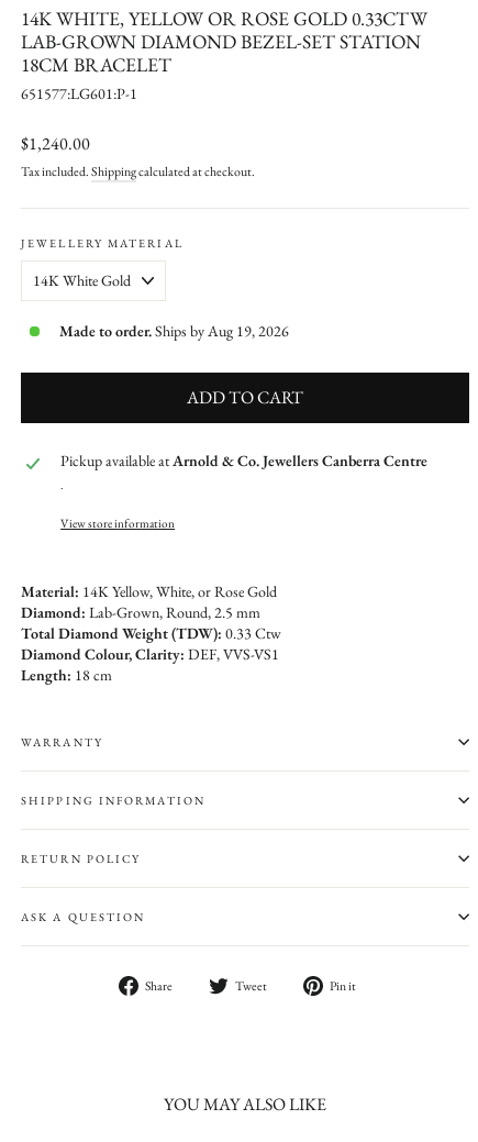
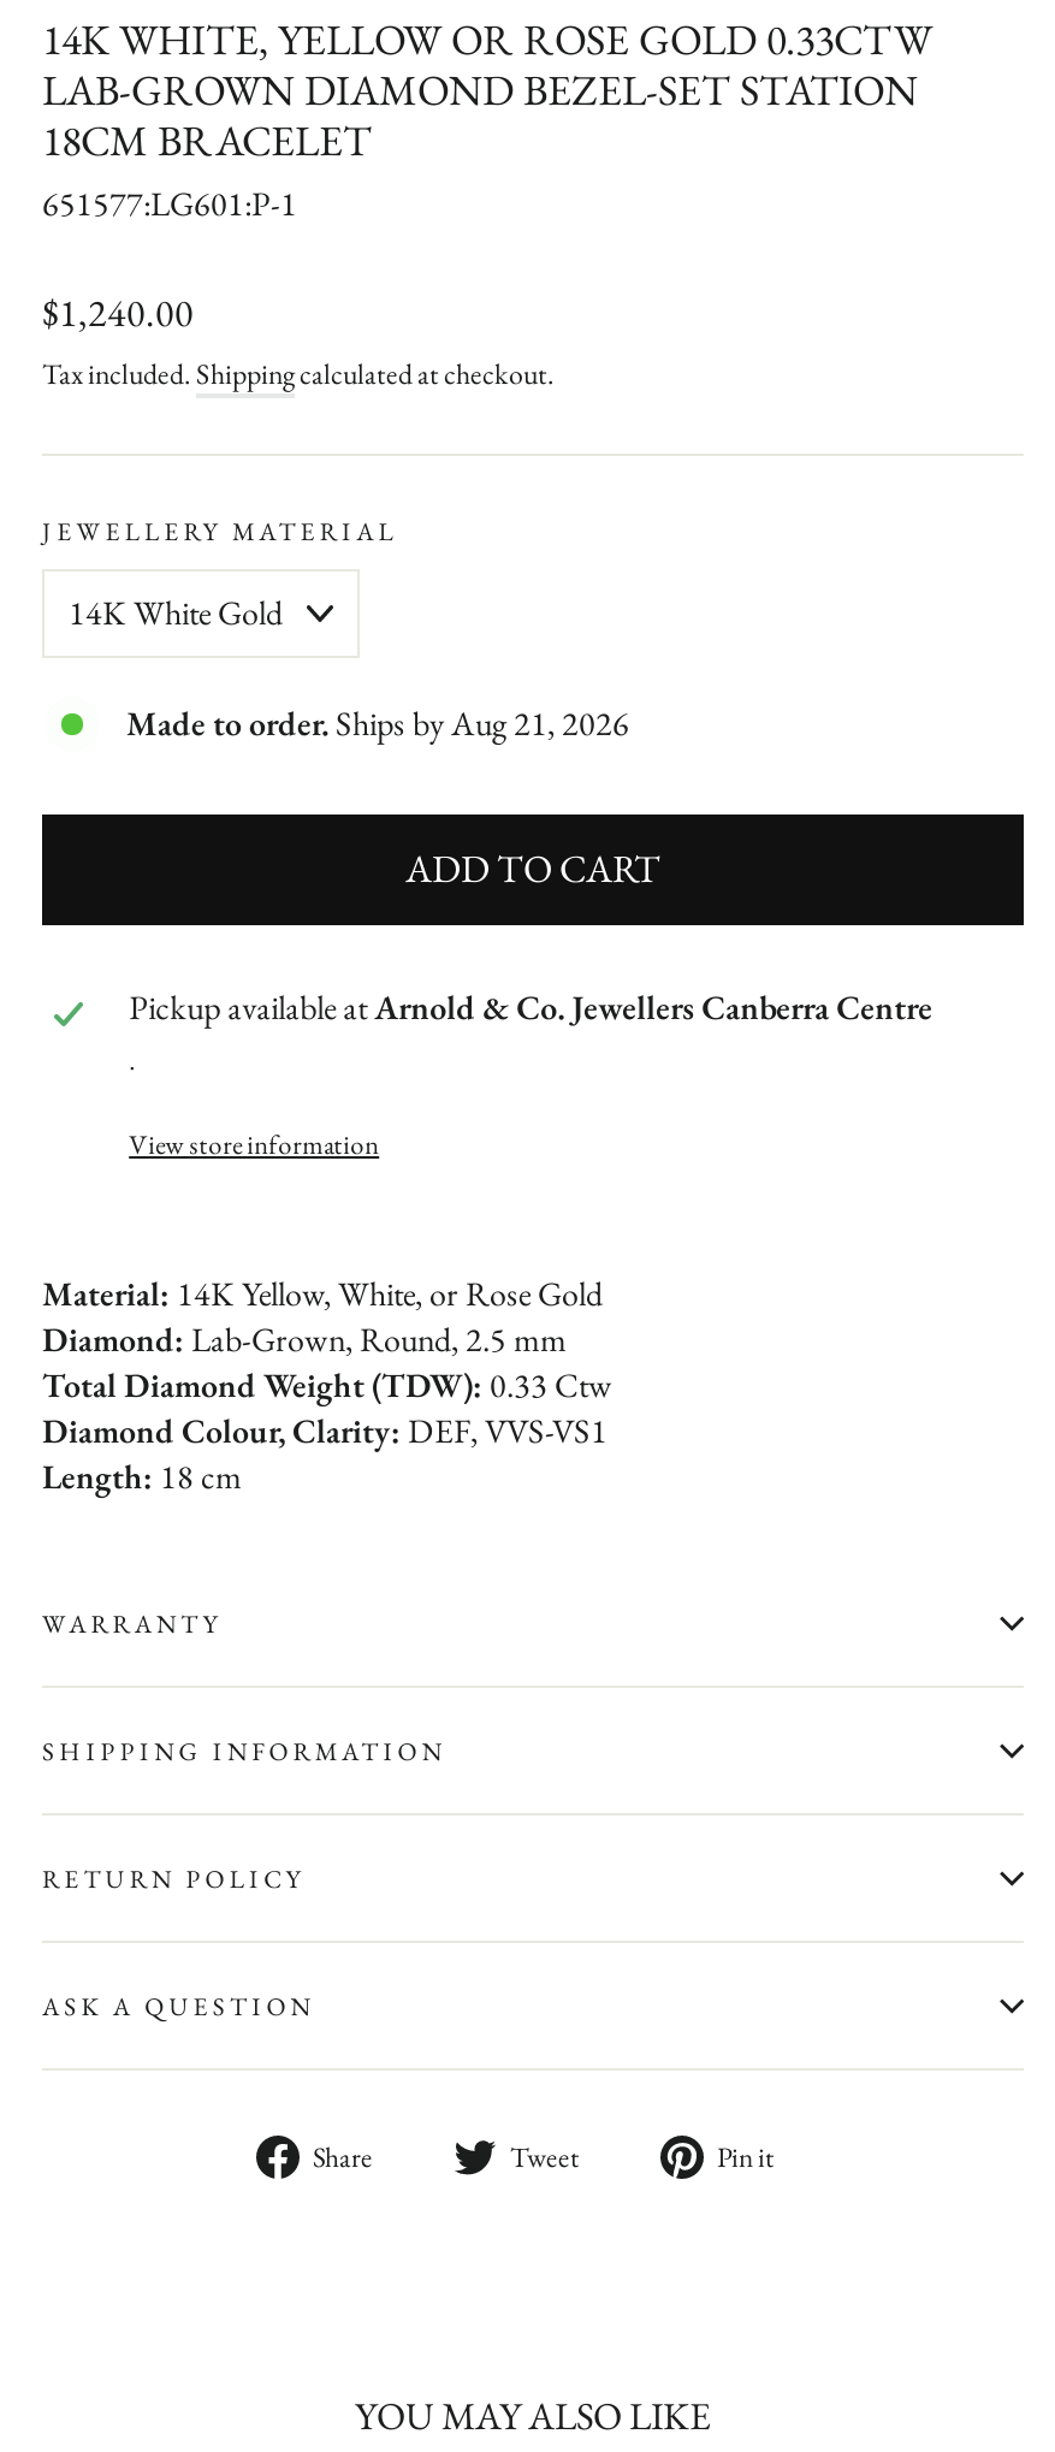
- Made to order. Ships by Aug 19, 2026
+ Made to order. Ships by Aug 21, 2026
